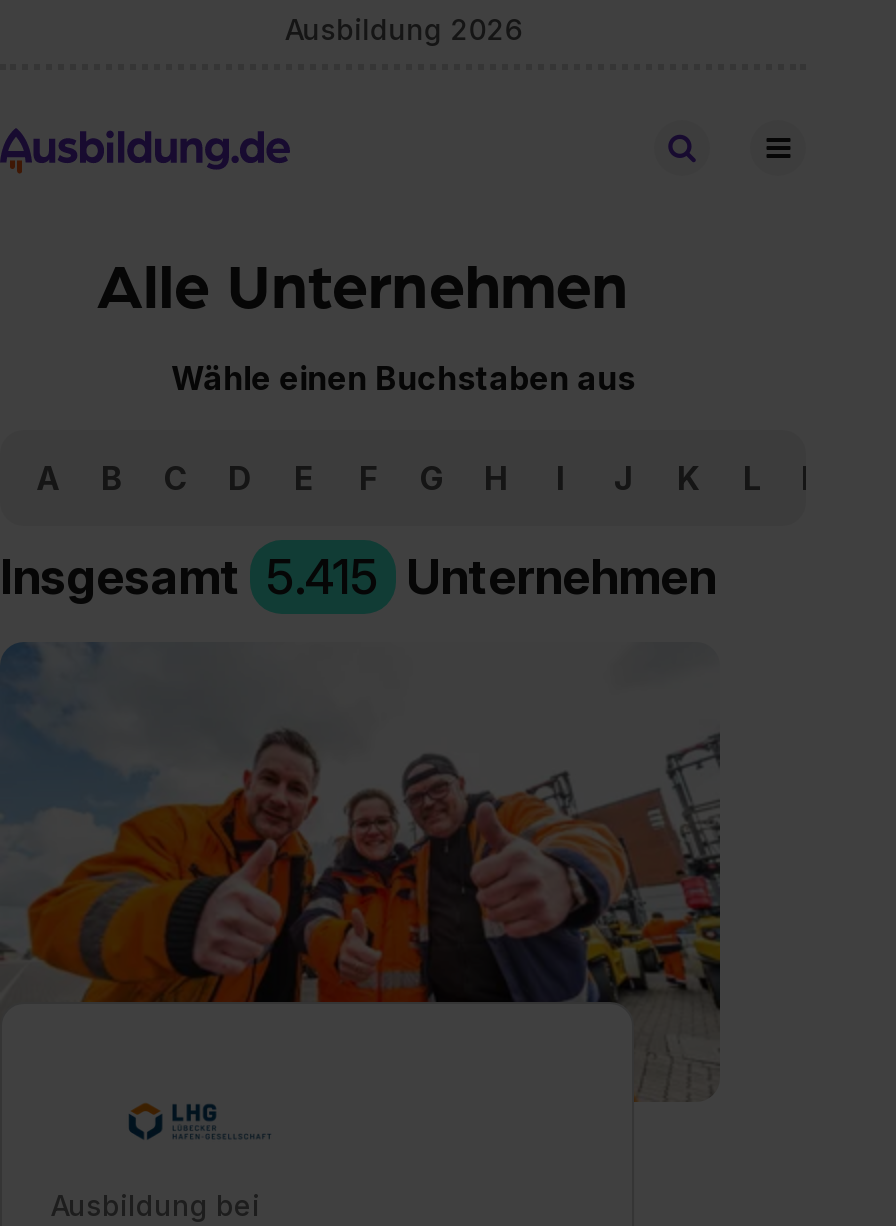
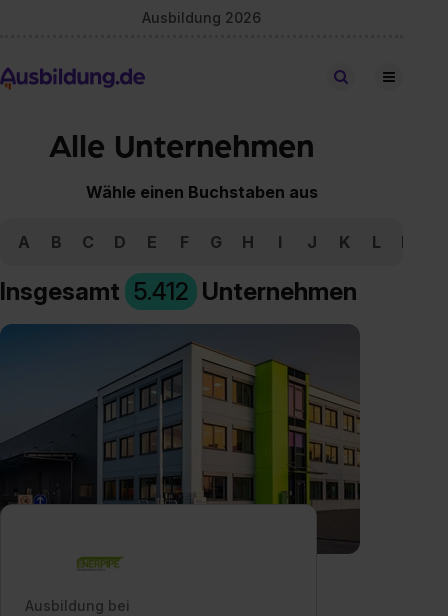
- Insgesamt 5.415 Unternehmen
+ Insgesamt 5.412 Unternehmen

- [image]
+ [image]
